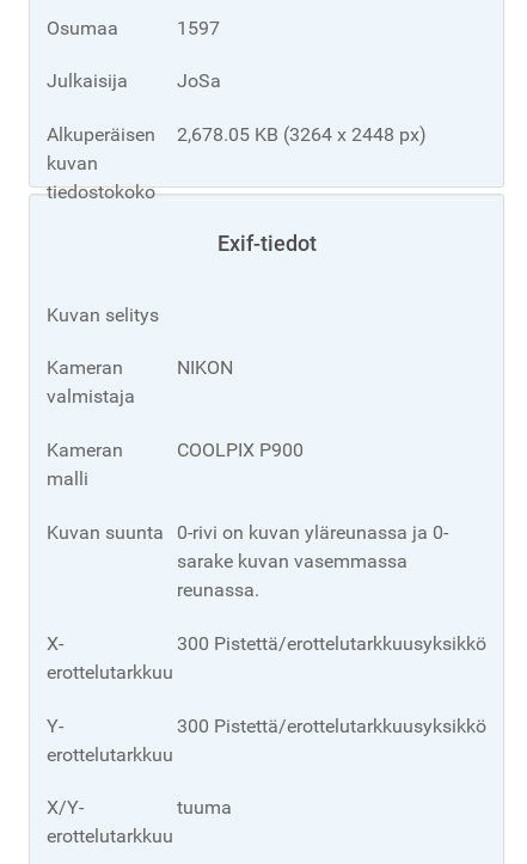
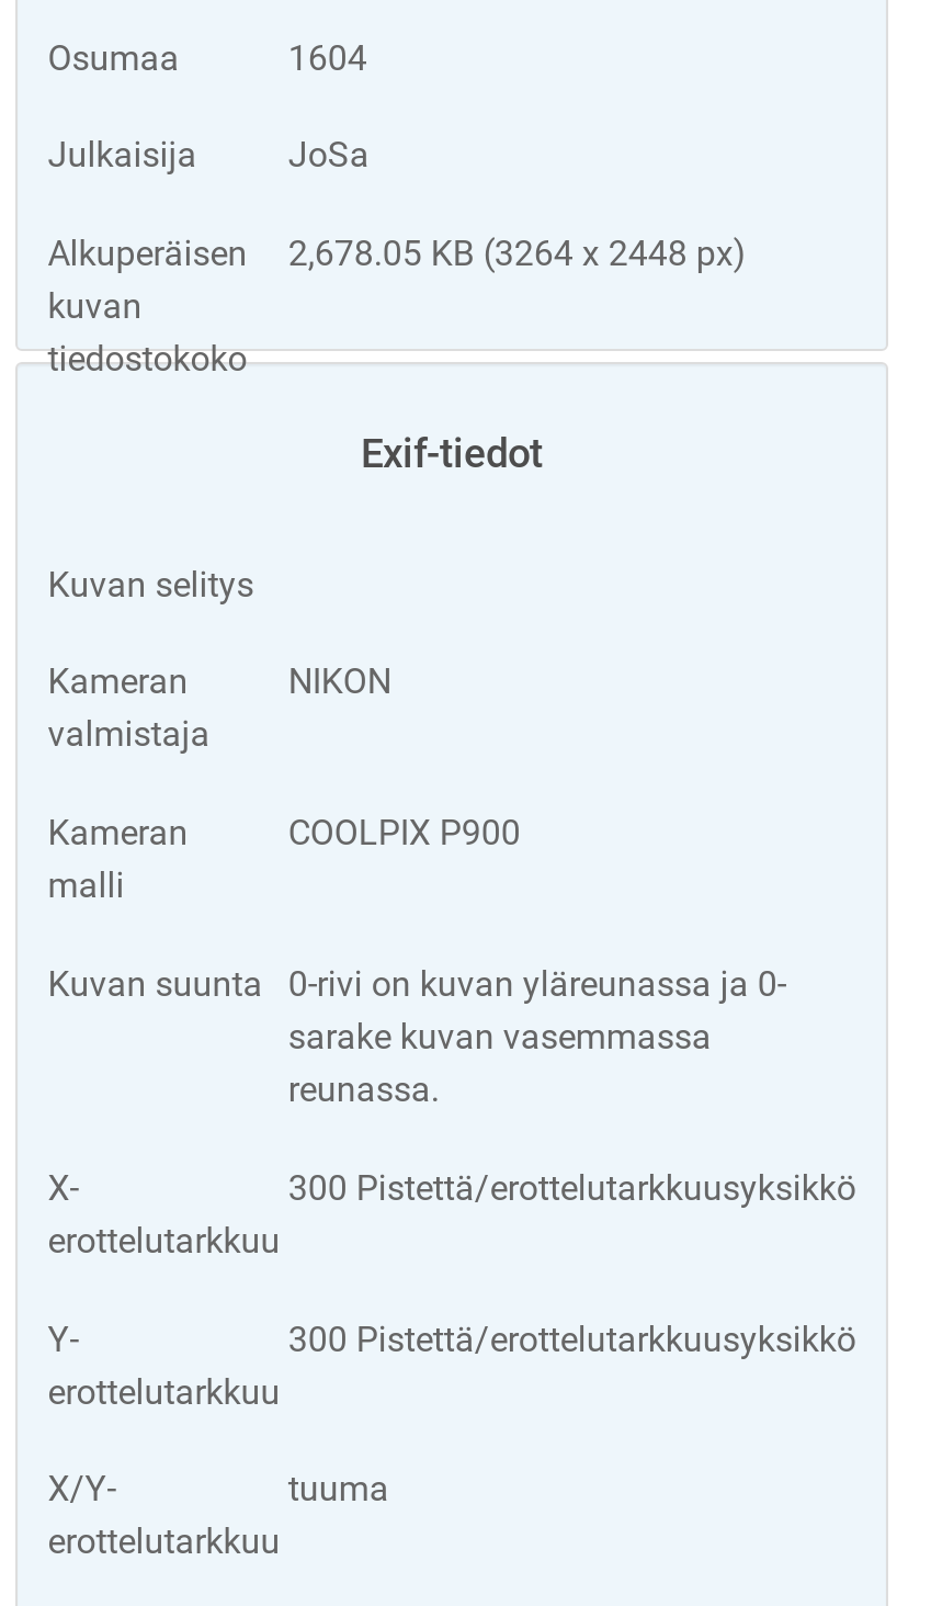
- 1597
+ 1604
